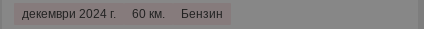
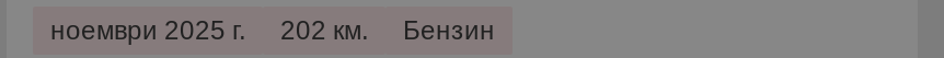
- декември 2024 г.
+ ноември 2025 г.

- 60 км.
+ 202 км.
